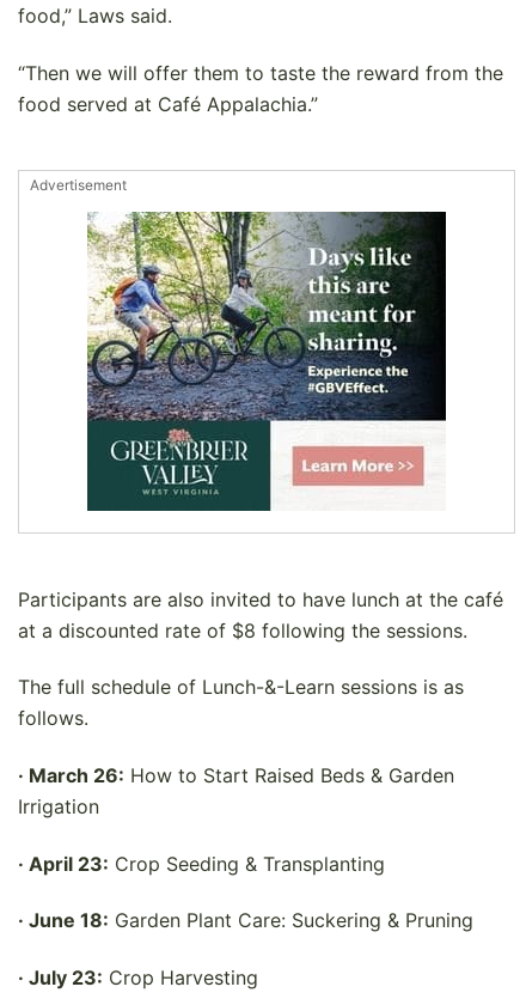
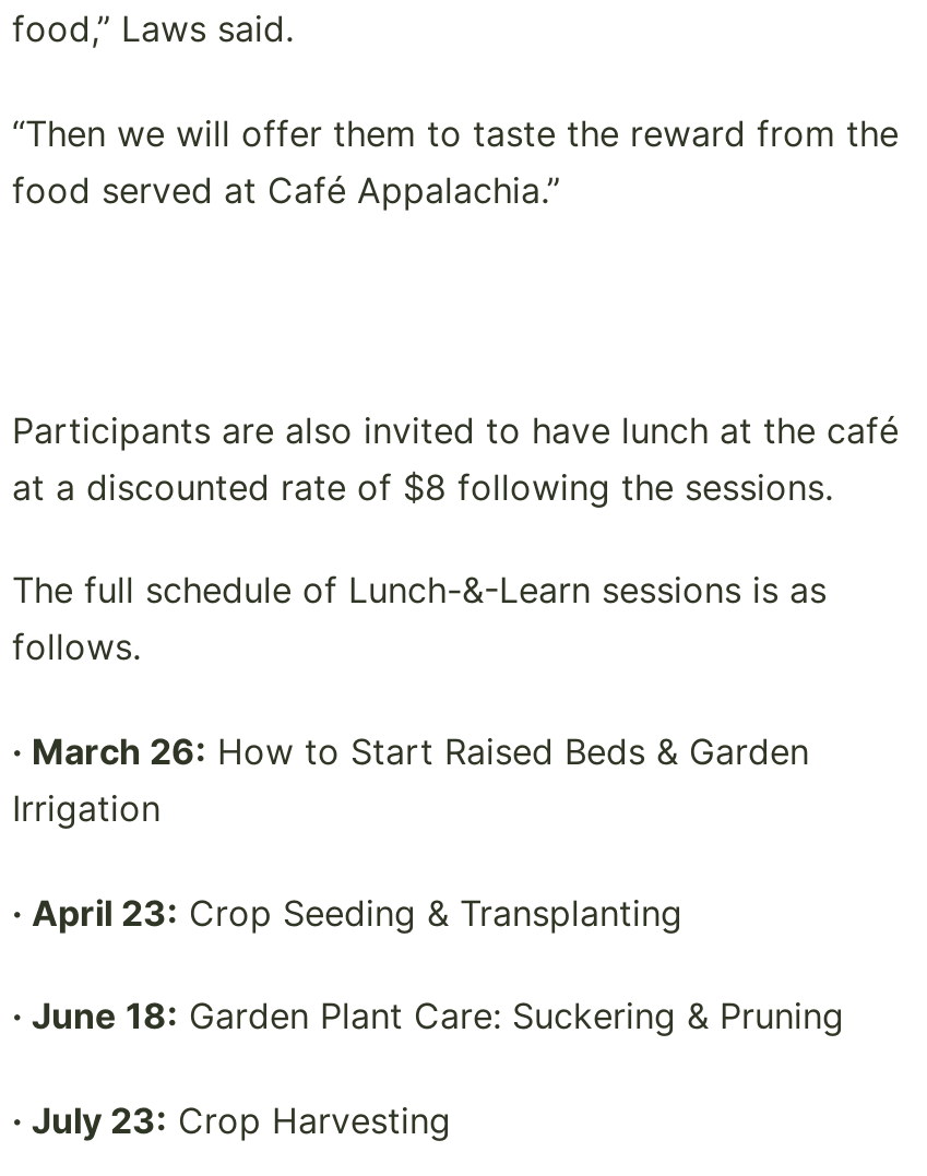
- Advertisement

- [image]
